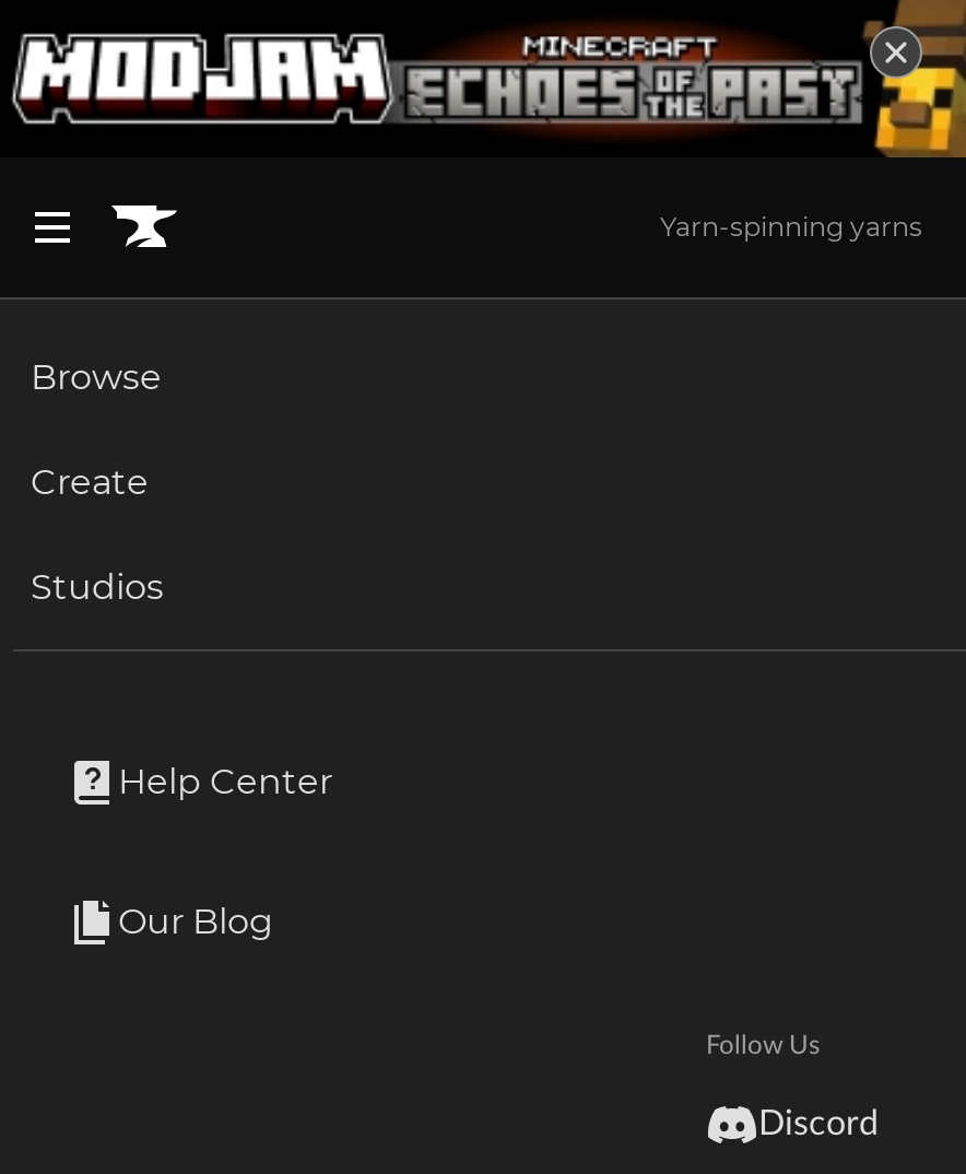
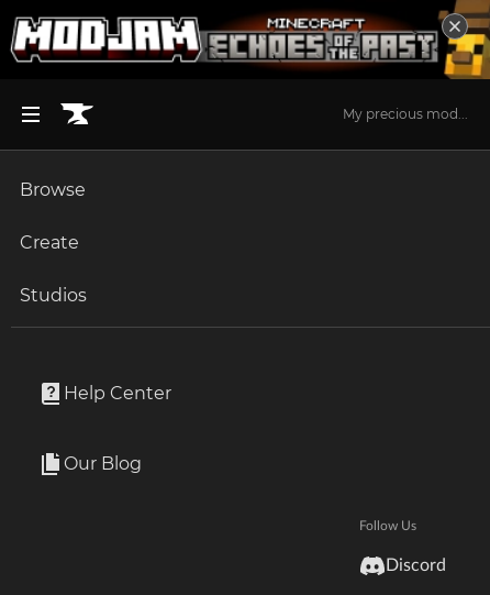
- Yarn-spinning yarns
+ My precious mod...
